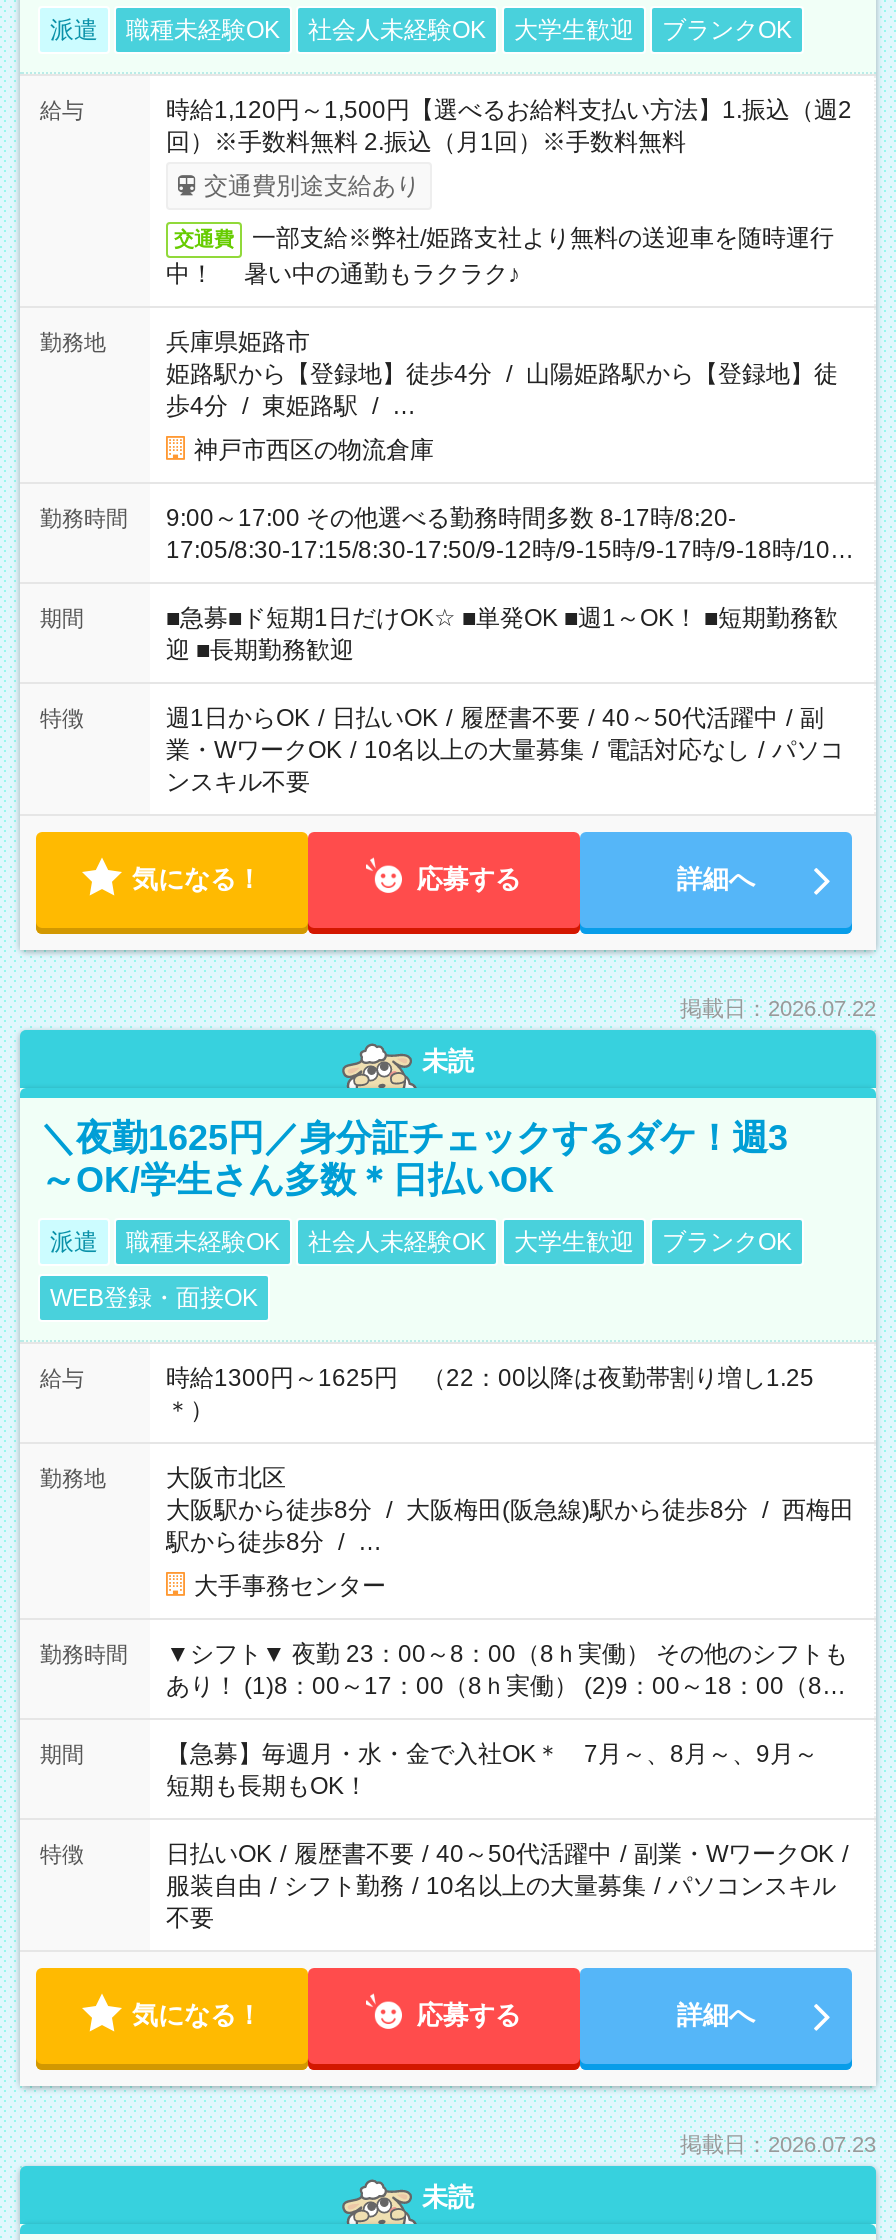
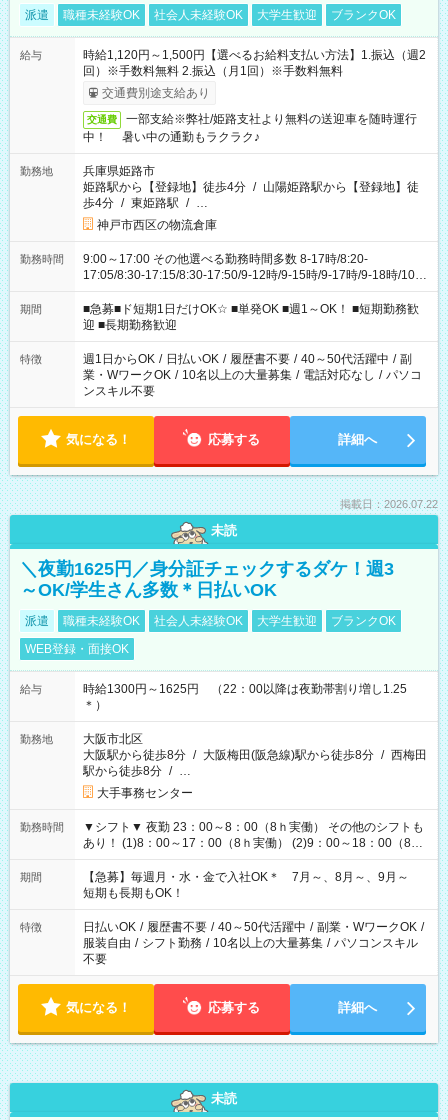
- 掲載日：2026.07.23
